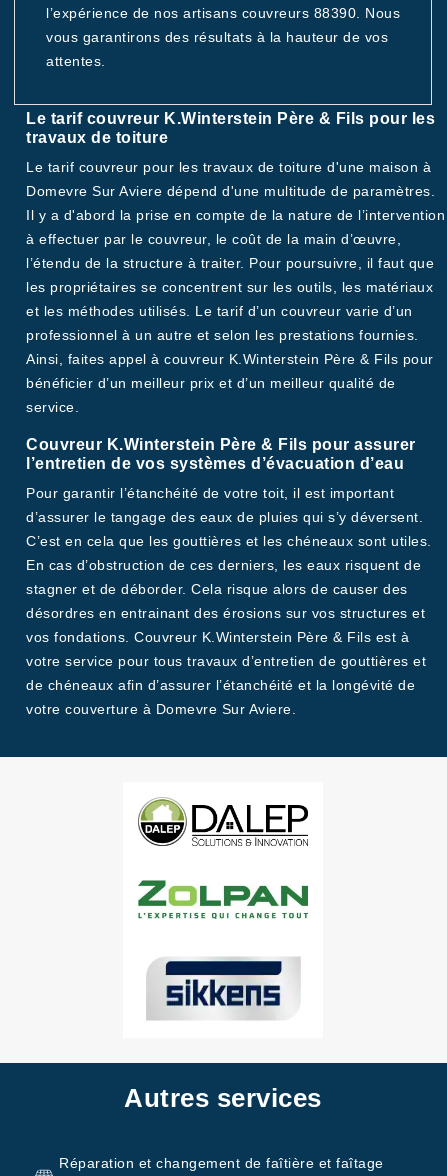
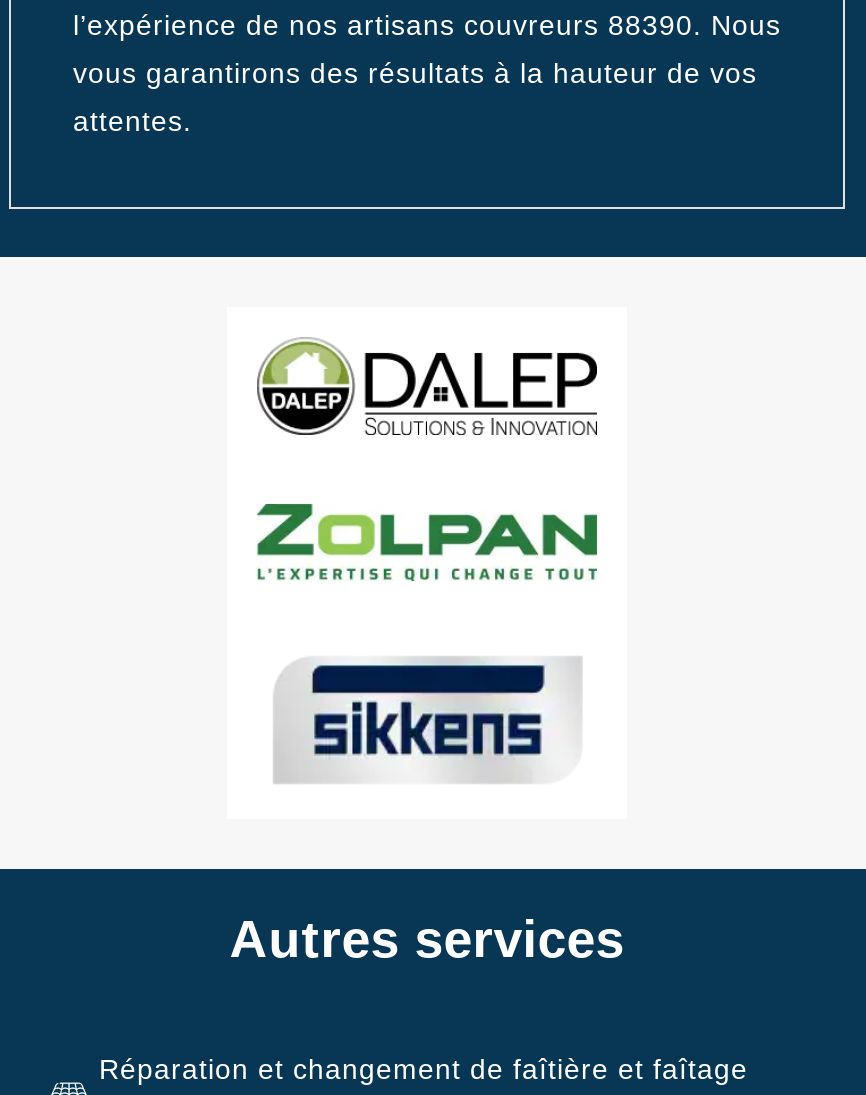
- Le tarif couvreur K.Winterstein Père & Fils pour les
- travaux de toiture
- Le tarif couvreur pour les travaux de toiture d'une maison à
- Domevre Sur Aviere dépend d'une multitude de paramètres.
- Il y a d'abord la prise en compte de la nature de l’intervention
- à effectuer par le couvreur, le coût de la main d’œuvre,
- l’étendu de la structure à traiter. Pour poursuivre, il faut que
- les propriétaires se concentrent sur les outils, les matériaux
- et les méthodes utilisés. Le tarif d’un couvreur varie d’un
- professionnel à un autre et selon les prestations fournies.
- Ainsi, faites appel à couvreur K.Winterstein Père & Fils pour
- bénéficier d’un meilleur prix et d’un meilleur qualité de
- service.
- Couvreur K.Winterstein Père & Fils pour assurer
- l’entretien de vos systèmes d’évacuation d’eau
- Pour garantir l’étanchéité de votre toit, il est important
- d’assurer le tangage des eaux de pluies qui s’y déversent.
- C’est en cela que les gouttières et les chéneaux sont utiles.
- En cas d’obstruction de ces derniers, les eaux risquent de
- stagner et de déborder. Cela risque alors de causer des
- désordres en entrainant des érosions sur vos structures et
- vos fondations. Couvreur K.Winterstein Père & Fils est à
- votre service pour tous travaux d’entretien de gouttières et
- de chéneaux afin d’assurer l’étanchéité et la longévité de
- votre couverture à Domevre Sur Aviere.
